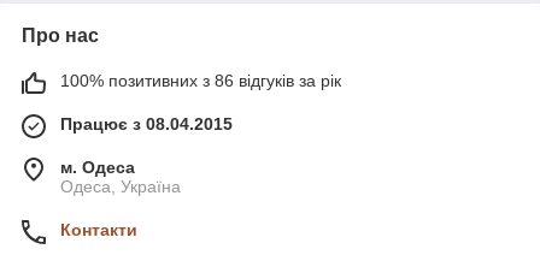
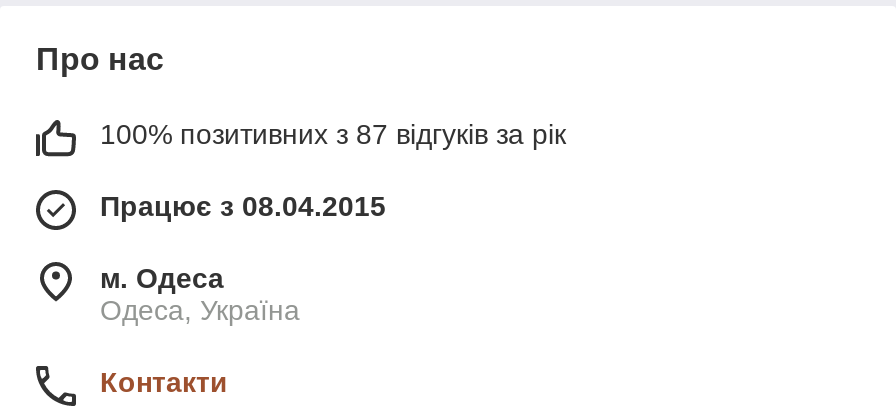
- 100% позитивних з 86 відгуків за рік
+ 100% позитивних з 87 відгуків за рік
